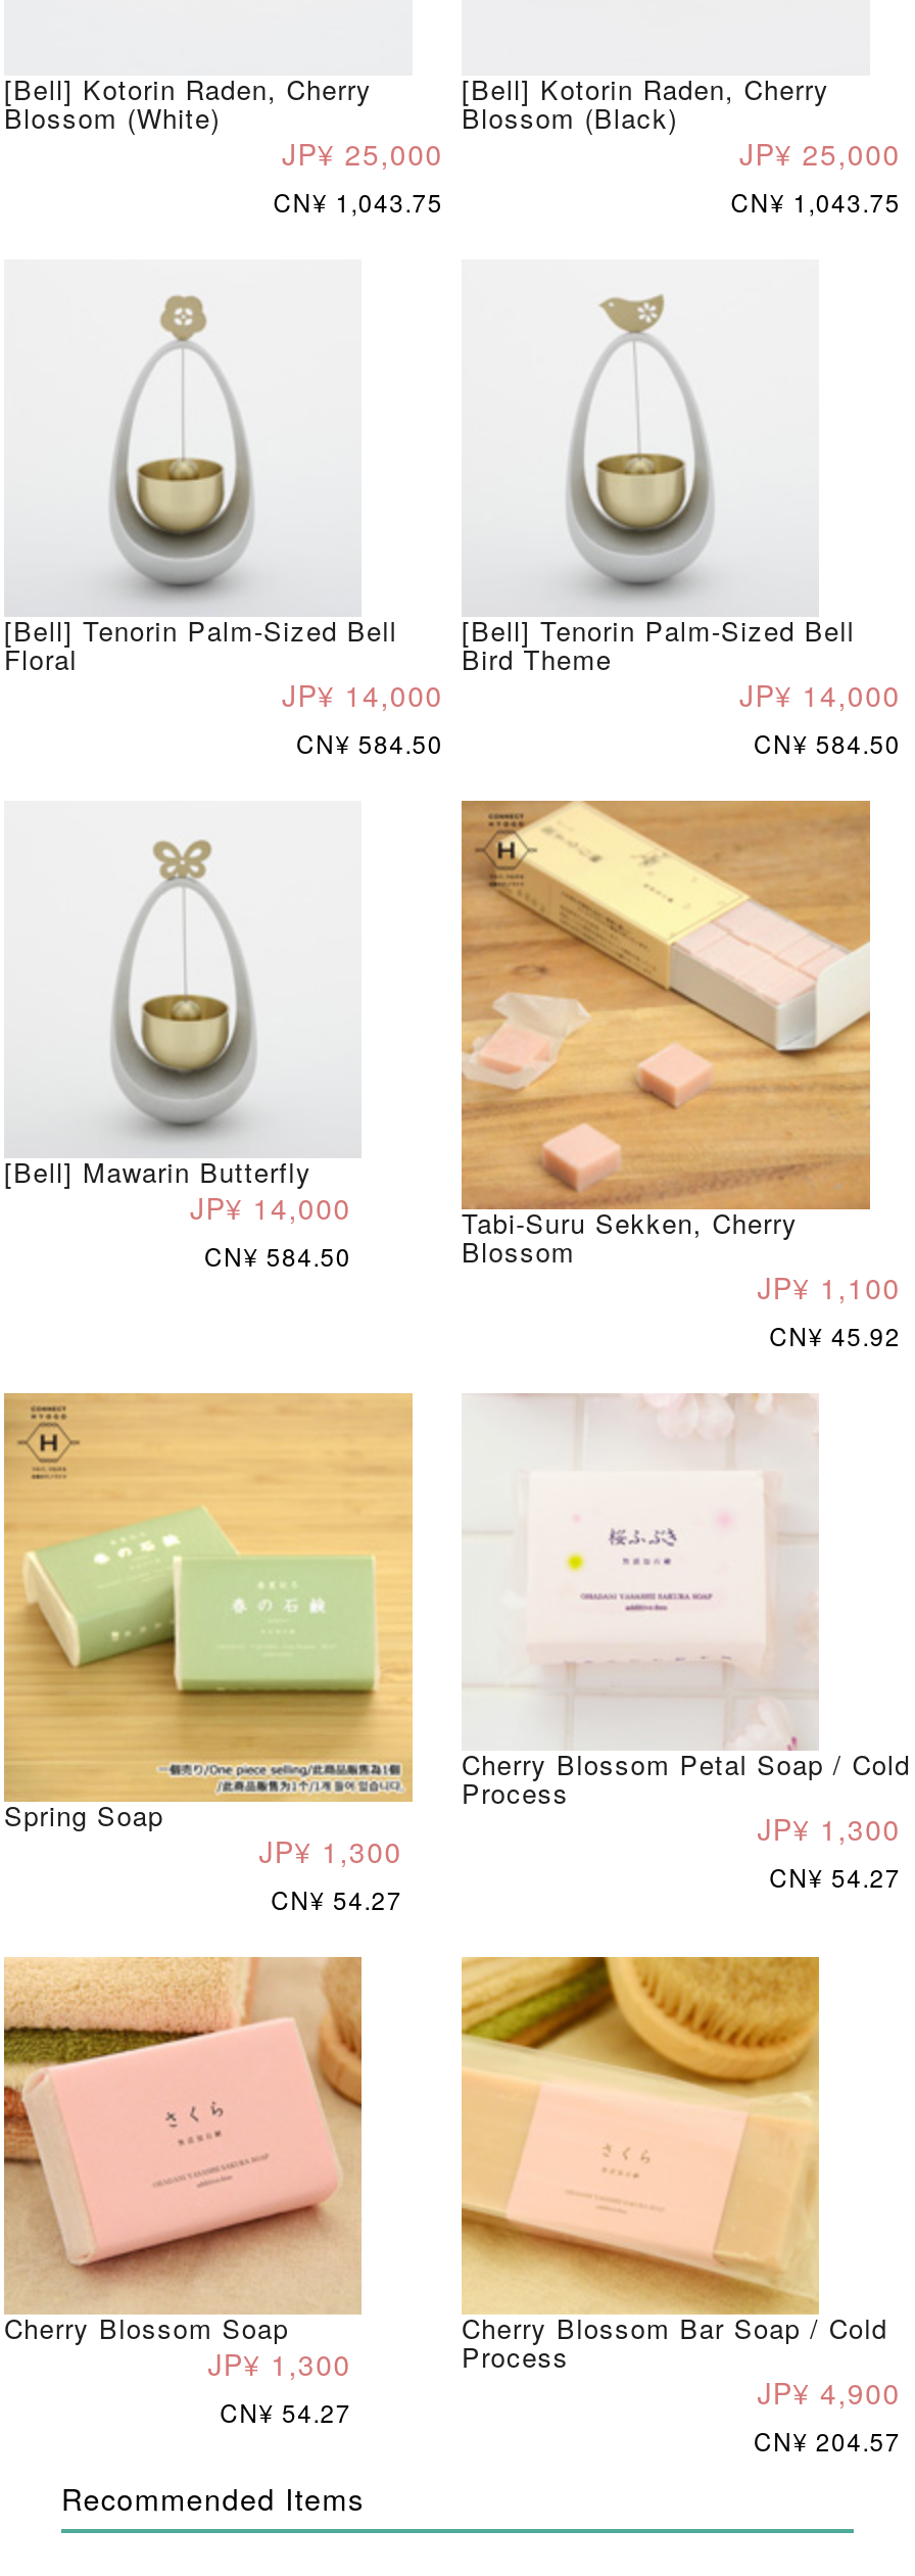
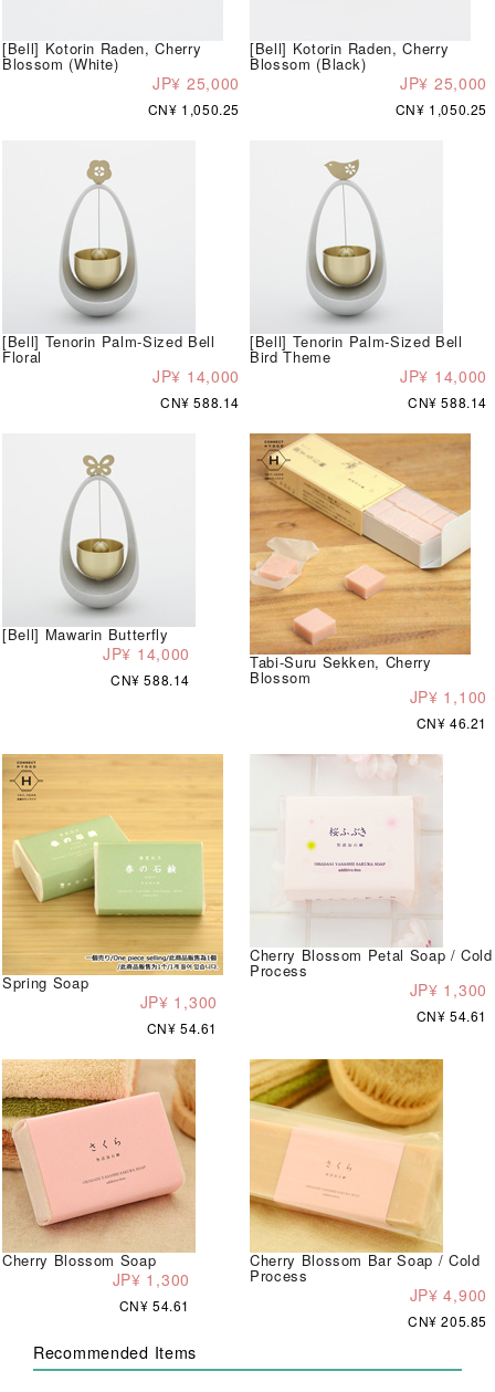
- CN¥ 1,043.75
+ CN¥ 1,050.25

- CN¥ 1,043.75
+ CN¥ 1,050.25

- CN¥ 584.50
+ CN¥ 588.14

- CN¥ 584.50
+ CN¥ 588.14

- CN¥ 584.50
+ CN¥ 588.14

- CN¥ 45.92
+ CN¥ 46.21

- CN¥ 54.27
+ CN¥ 54.61

- CN¥ 54.27
+ CN¥ 54.61

- CN¥ 54.27
+ CN¥ 54.61

- CN¥ 204.57
+ CN¥ 205.85
